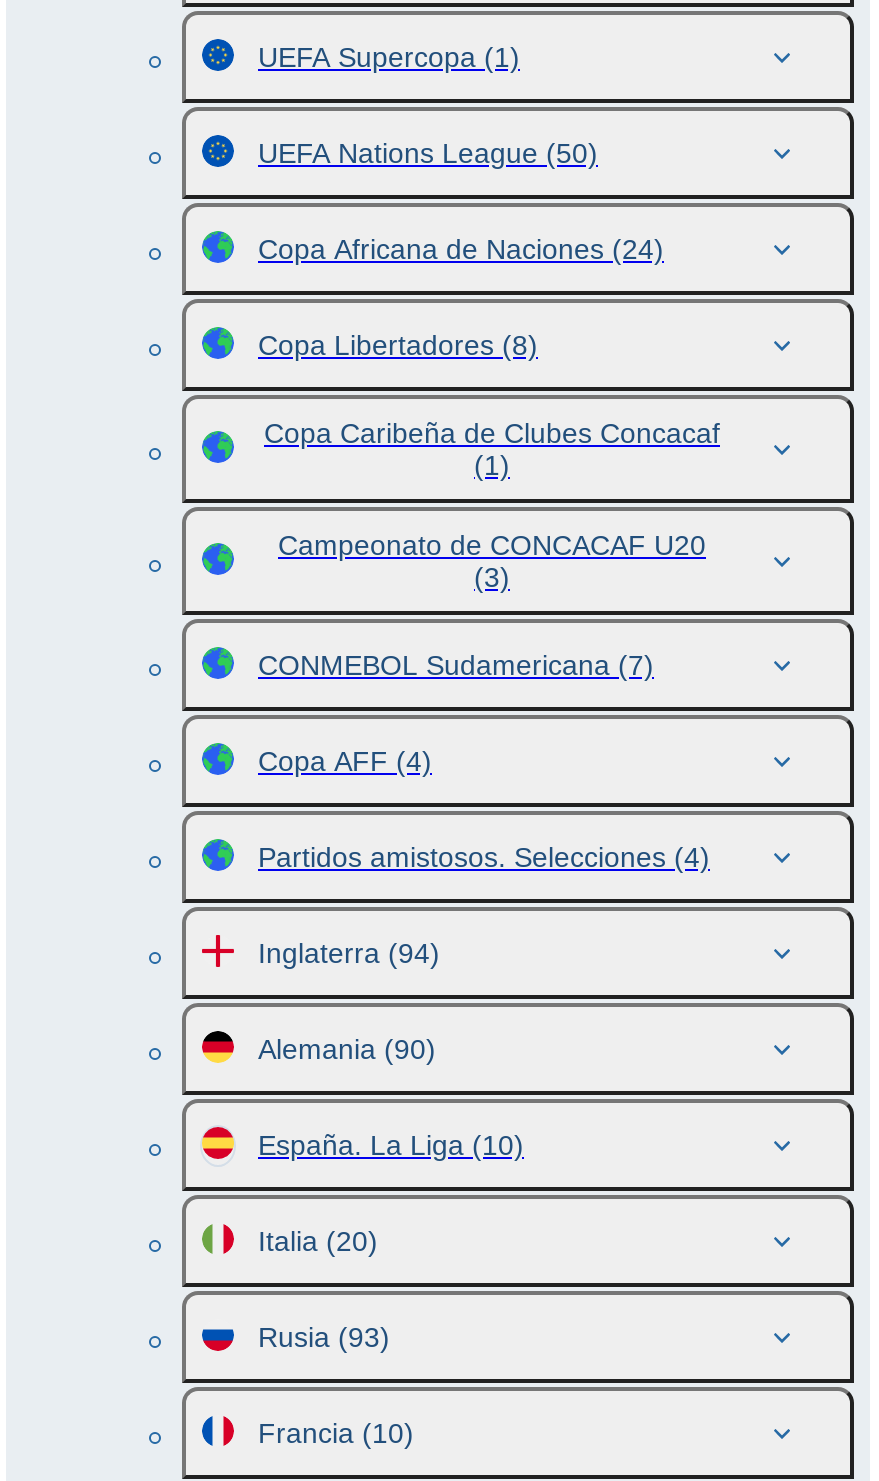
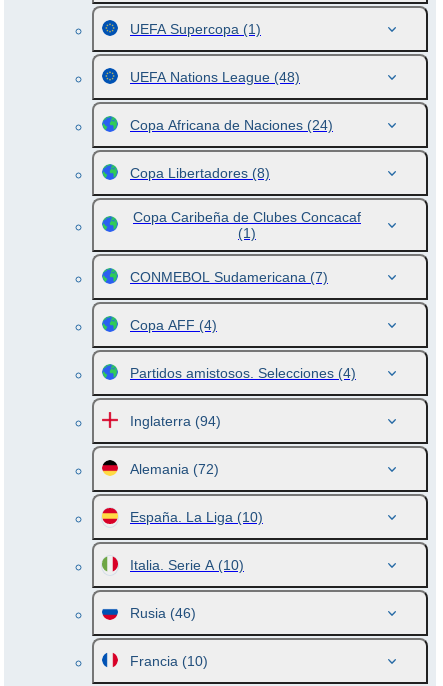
- UEFA Nations League (50)
+ UEFA Nations League (48)

- Campeonato de CONCACAF U20
- (3)

- Alemania (90)
+ Alemania (72)

- Italia (20)
+ Italia. Serie A (10)

- Rusia (93)
+ Rusia (46)
